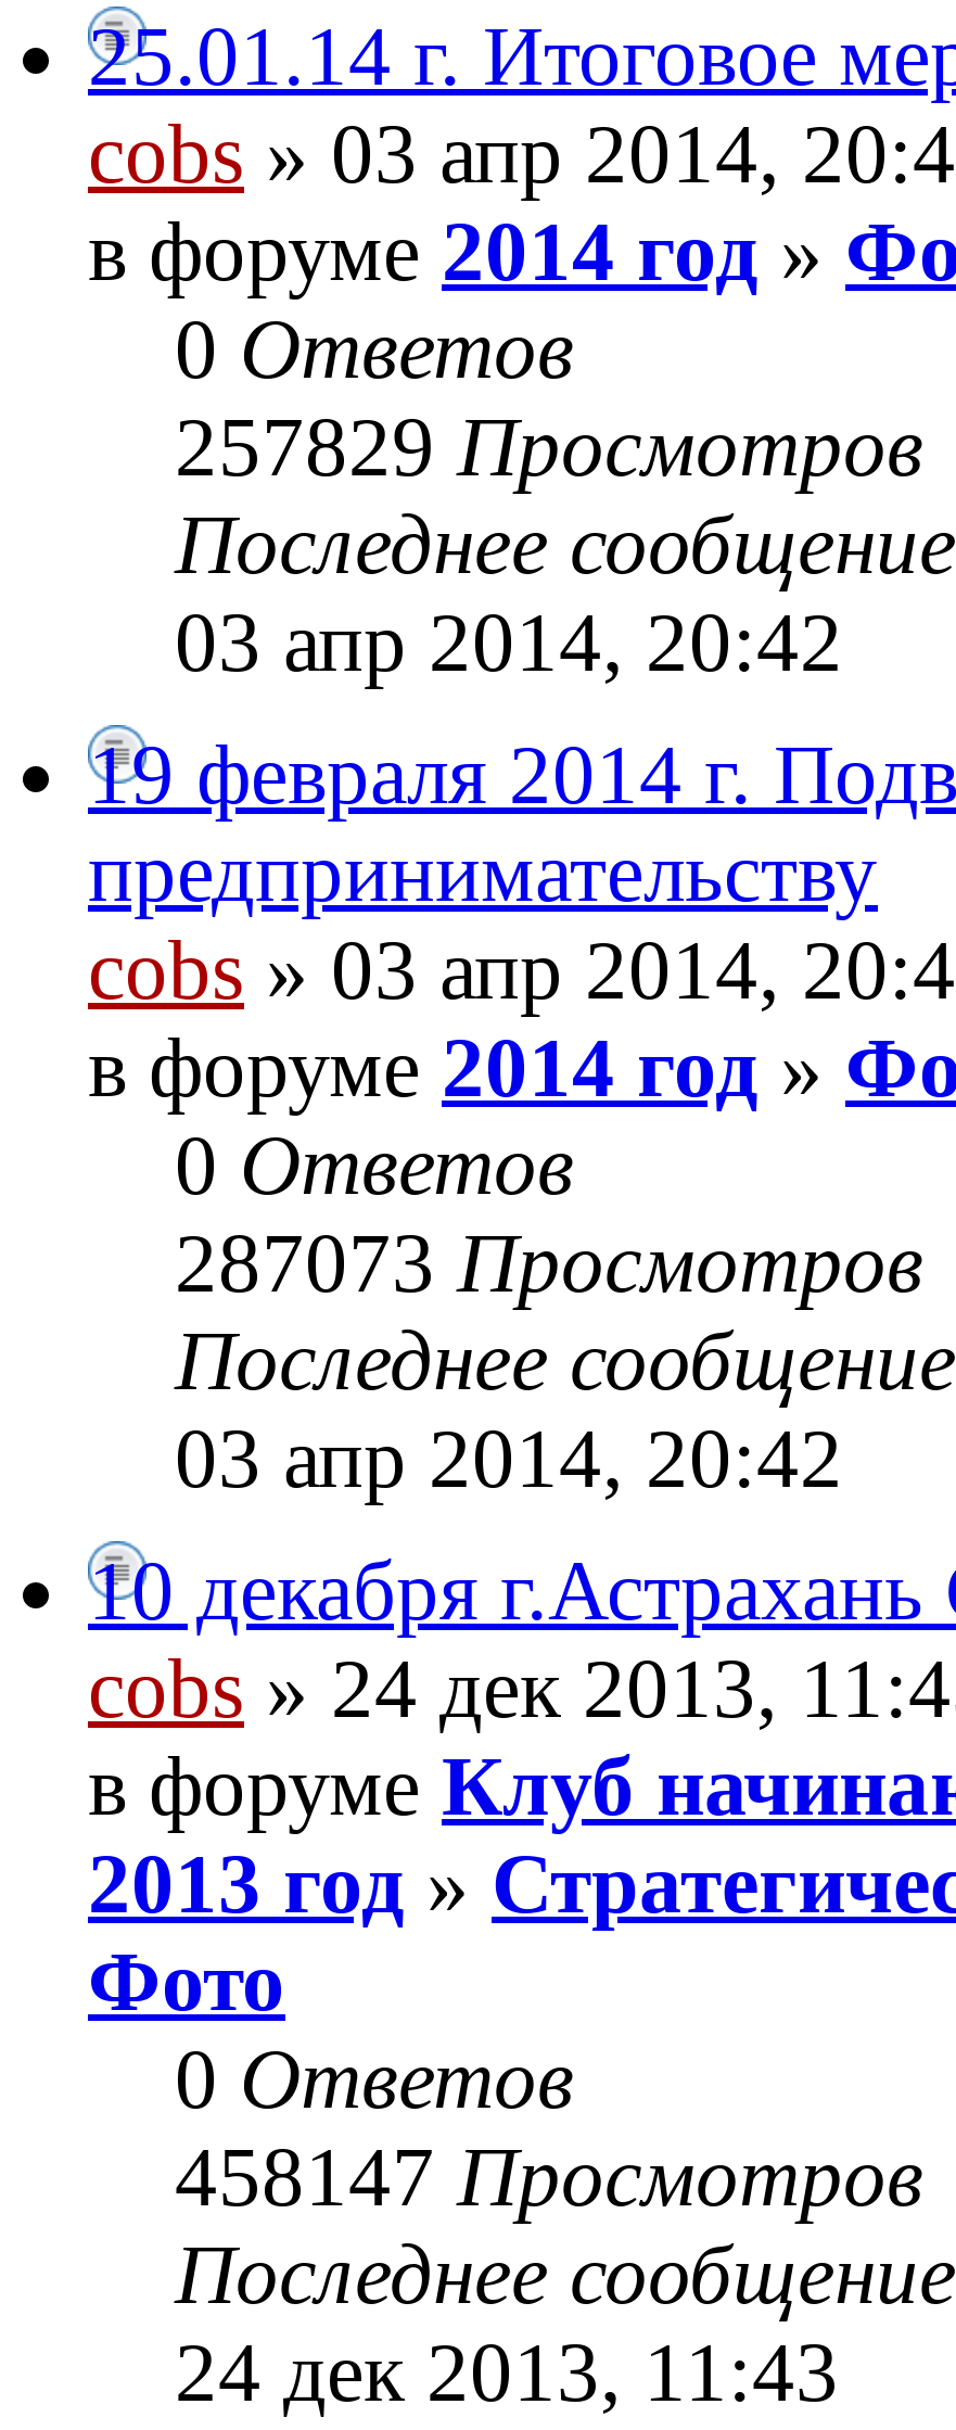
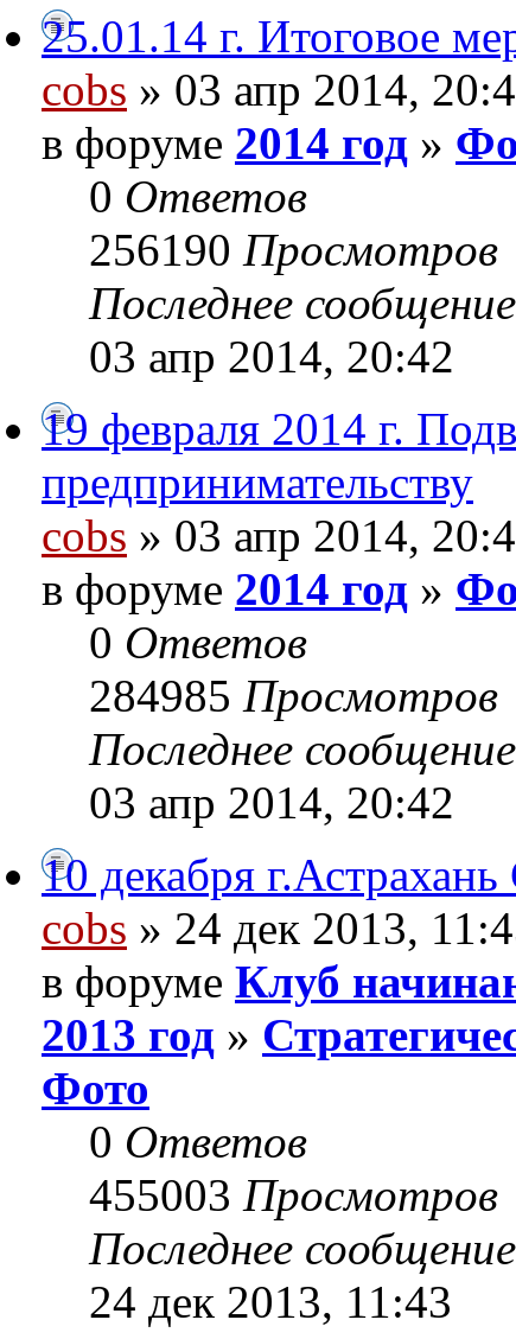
- 257829 Просмотров
+ 256190 Просмотров

- 287073 Просмотров
+ 284985 Просмотров

- 458147 Просмотров
+ 455003 Просмотров
